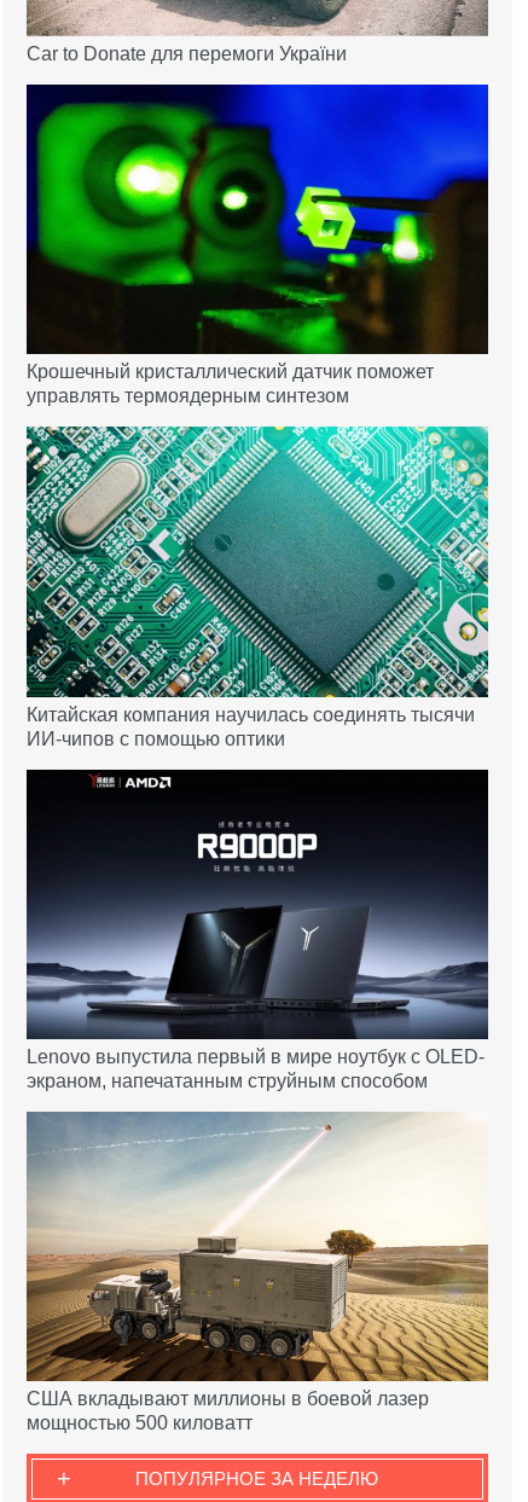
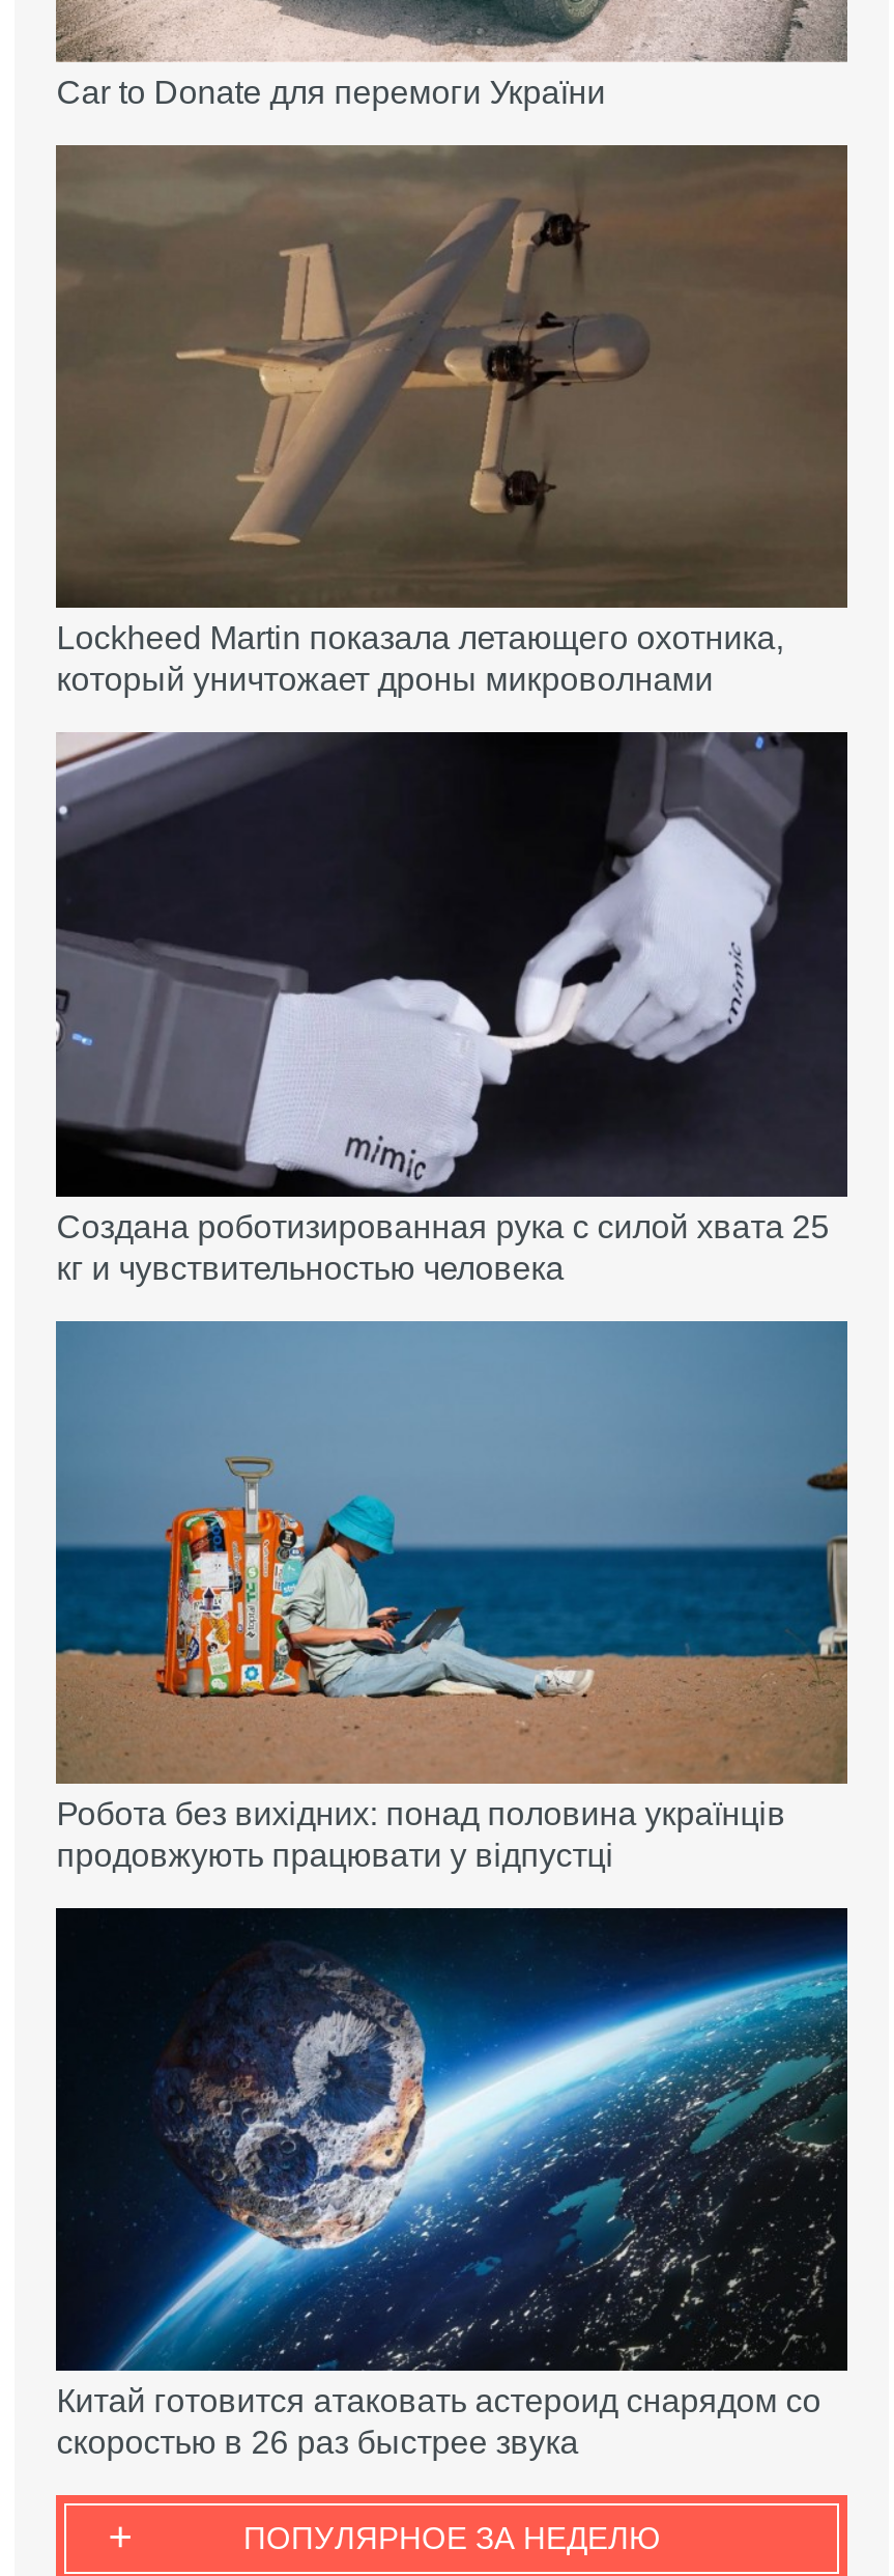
- [image]
- Крошечный кристаллический датчик поможет
- управлять термоядерным синтезом
+ [image]
+ Lockheed Martin показала летающего охотника,
+ который уничтожает дроны микроволнами

- [image]
- Китайская компания научилась соединять тысячи
- ИИ-чипов с помощью оптики
+ [image]
+ Создана роботизированная рука с силой хвата 25
+ кг и чувствительностью человека

- [image]
- Lenovo выпустила первый в мире ноутбук с OLED-
- экраном, напечатанным струйным способом
+ [image]
+ Робота без вихідних: понад половина українців
+ продовжують працювати у відпустці

- [image]
- США вкладывают миллионы в боевой лазер
- мощностью 500 киловатт
+ [image]
+ Китай готовится атаковать астероид снарядом со
+ скоростью в 26 раз быстрее звука
